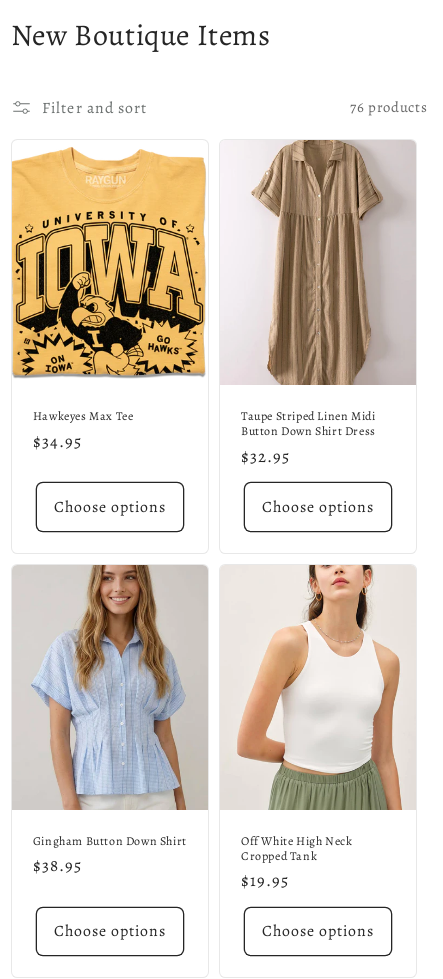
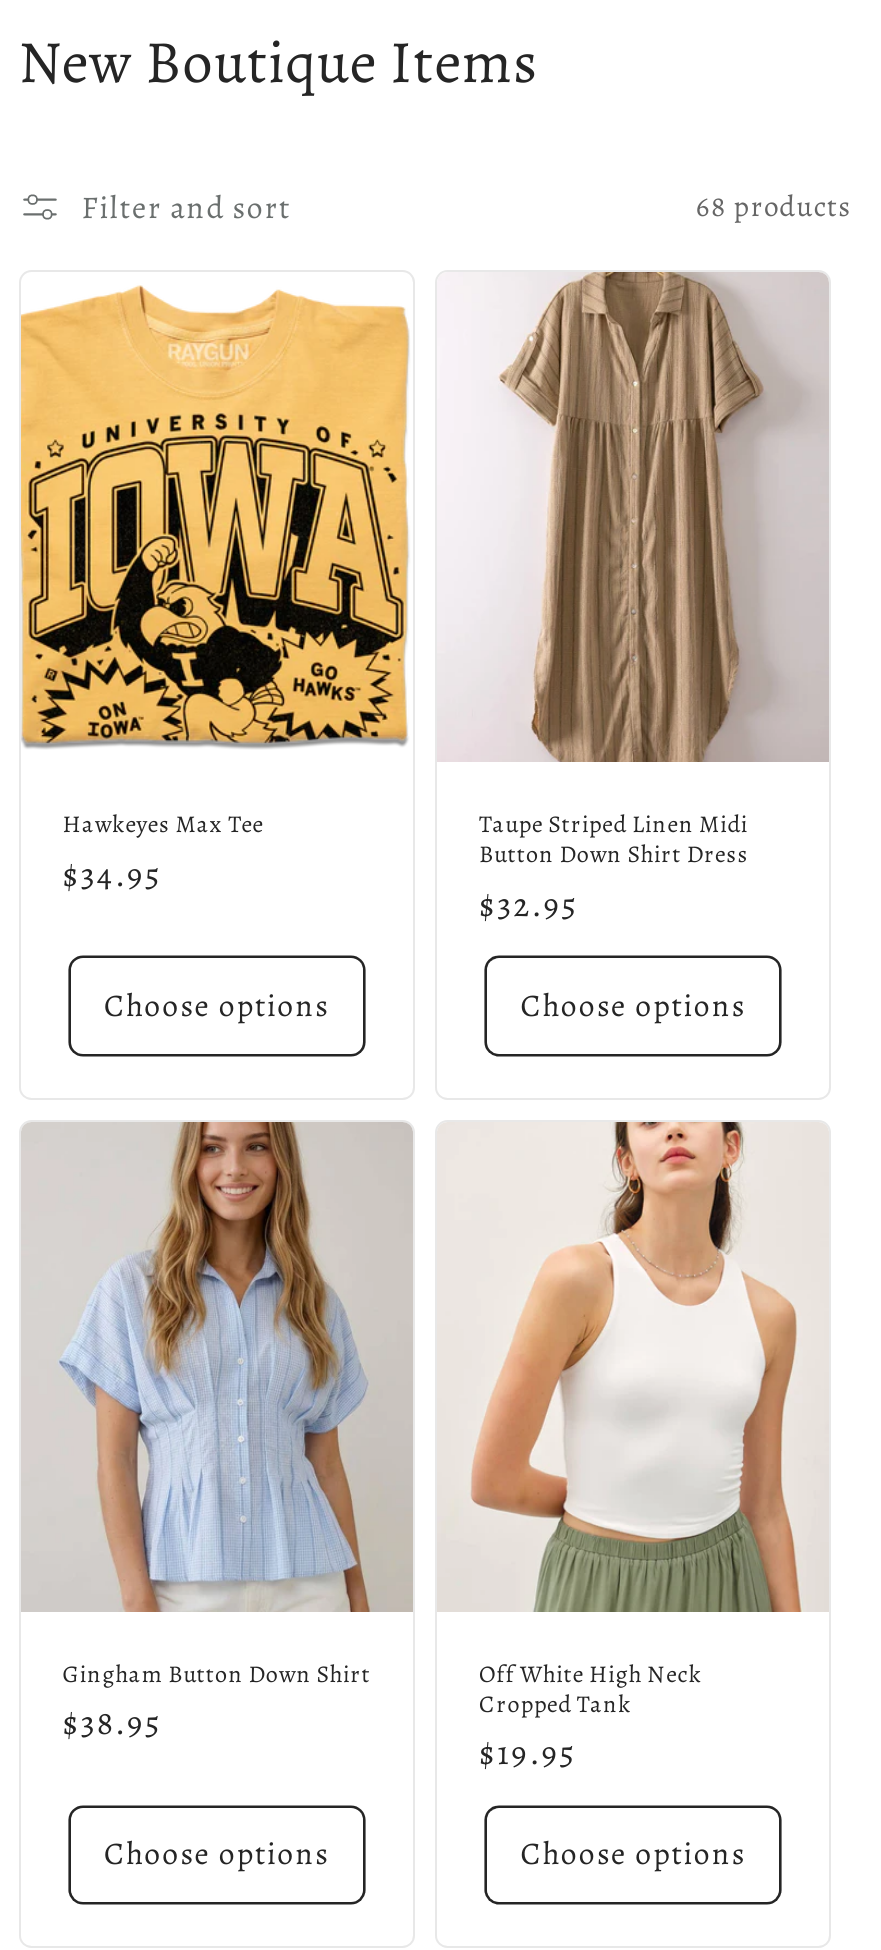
- 76 products
+ 68 products
